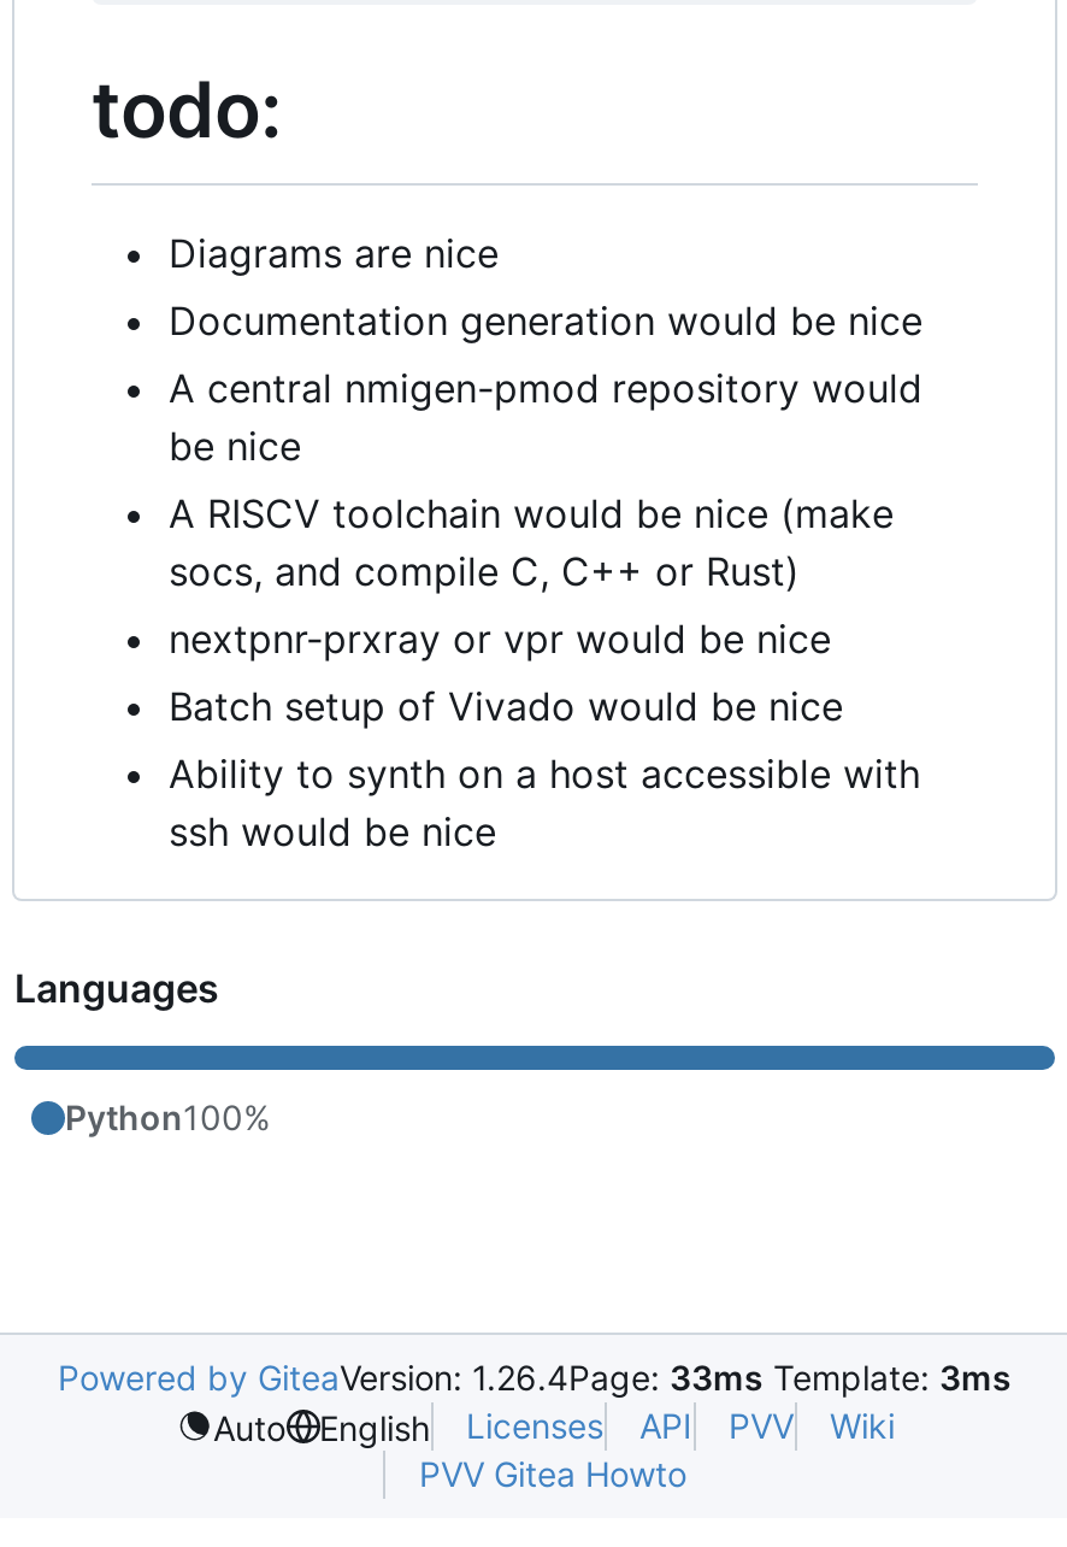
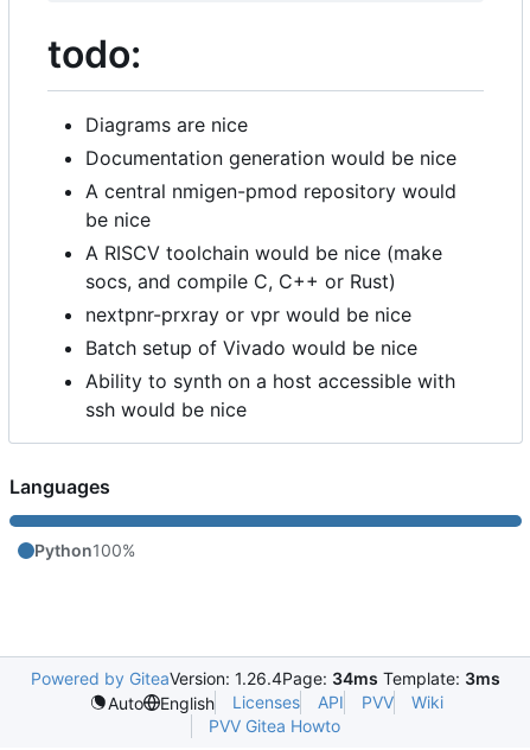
- Powered by GiteaVersion: 1.26.4Page: 33ms Template: 3ms
+ Powered by GiteaVersion: 1.26.4Page: 34ms Template: 3ms
